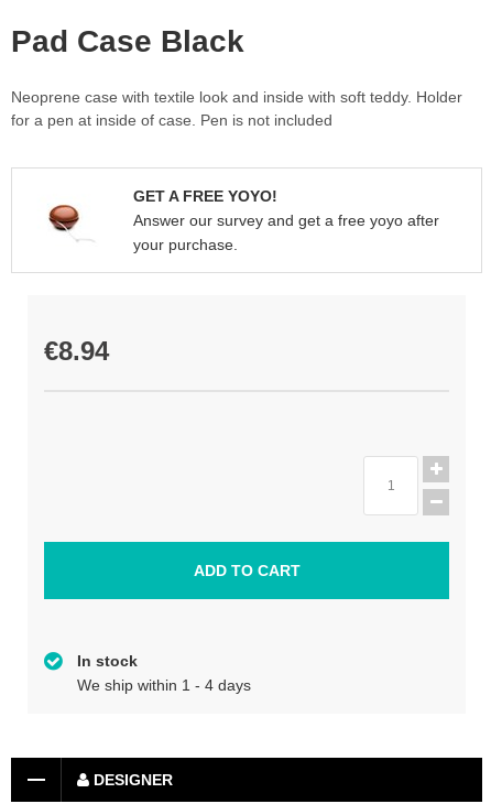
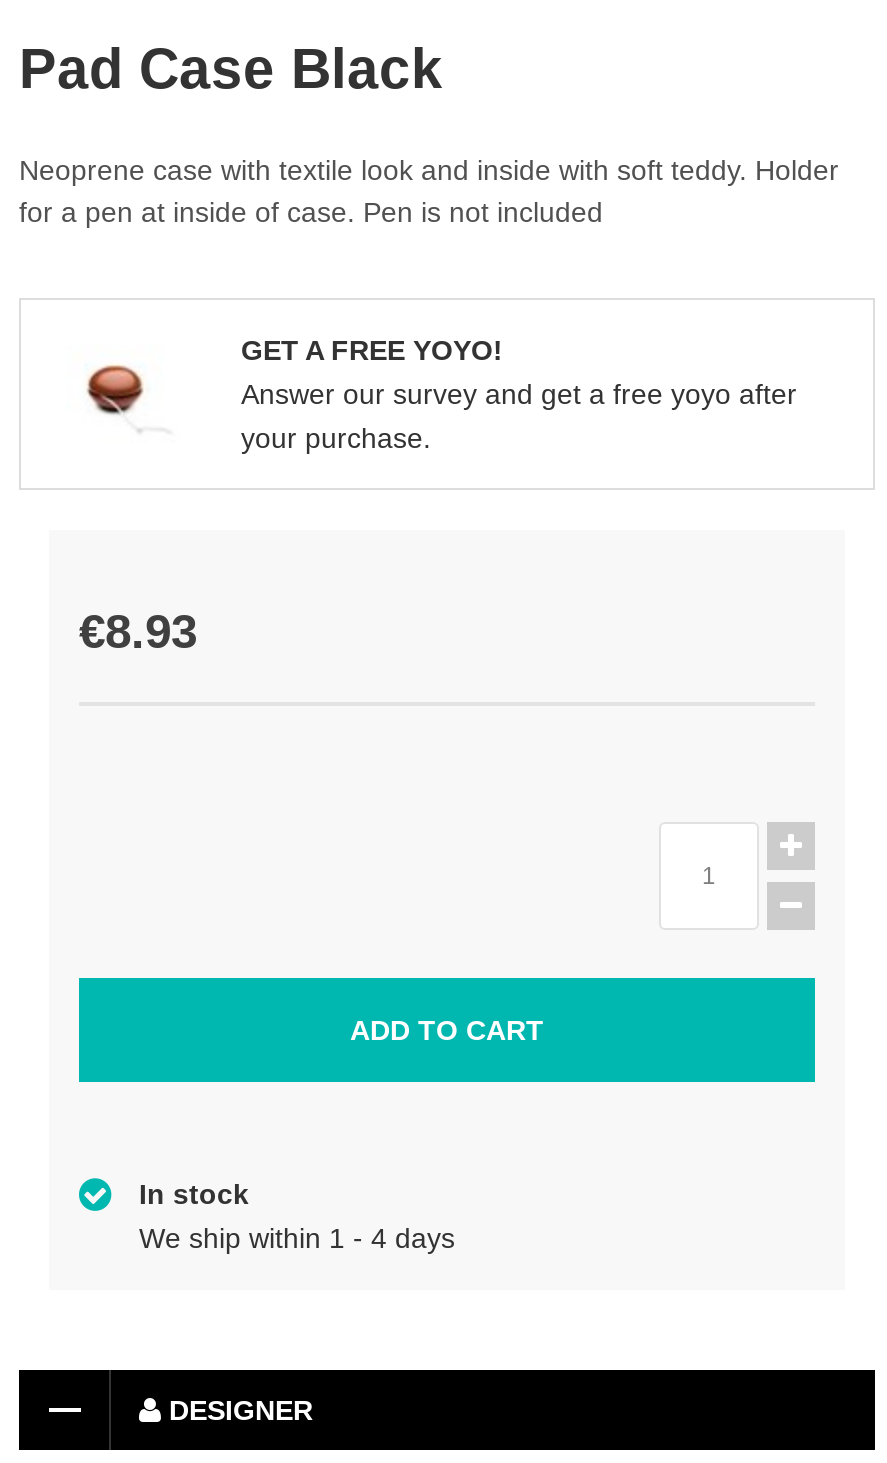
- €8.94
+ €8.93
